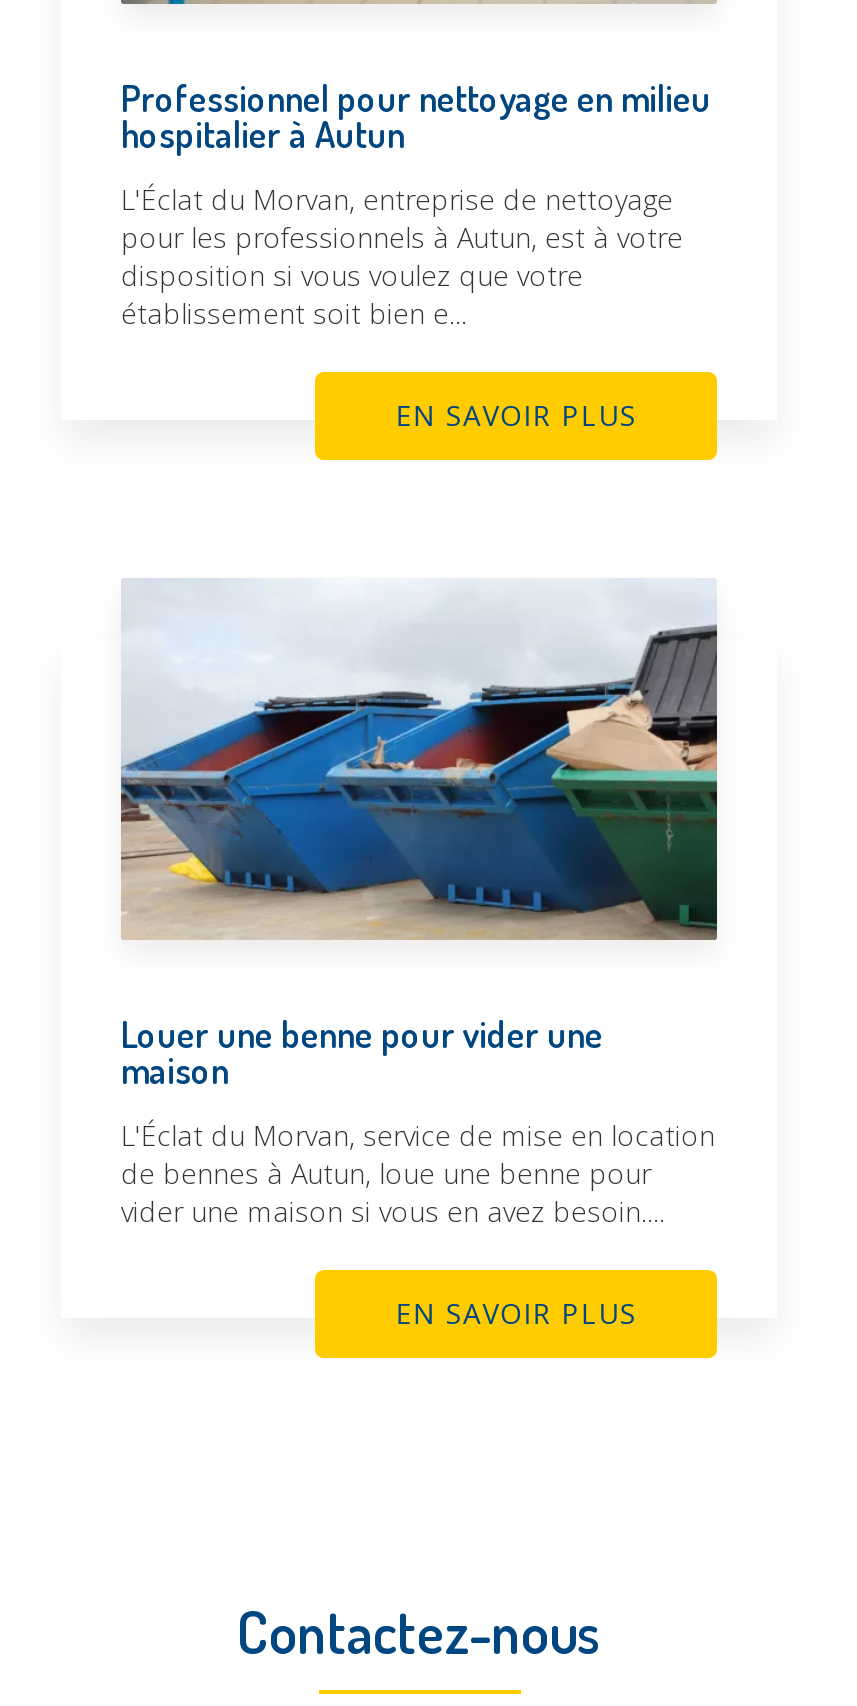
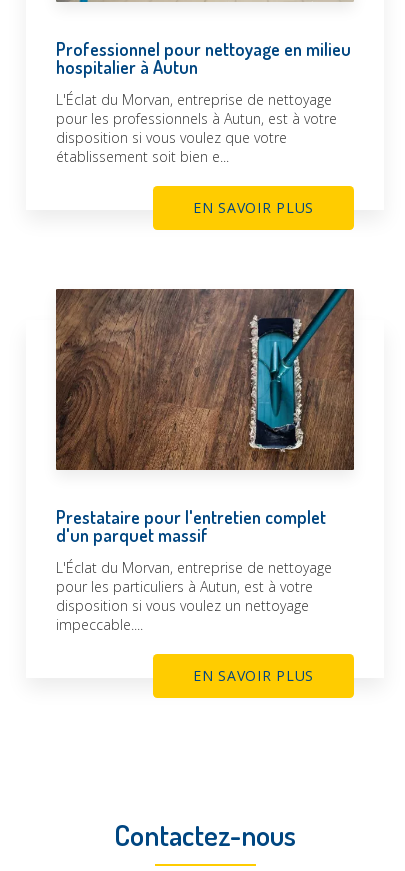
- [image]
- Louer une benne pour vider une
- maison
+ [image]
+ Prestataire pour l'entretien complet
+ d'un parquet massif

- L'Éclat du Morvan, service de mise en location
- de bennes à Autun, loue une benne pour
- vider une maison si vous en avez besoin....
+ L'Éclat du Morvan, entreprise de nettoyage
+ pour les particuliers à Autun, est à votre
+ disposition si vous voulez un nettoyage
+ impeccable....
